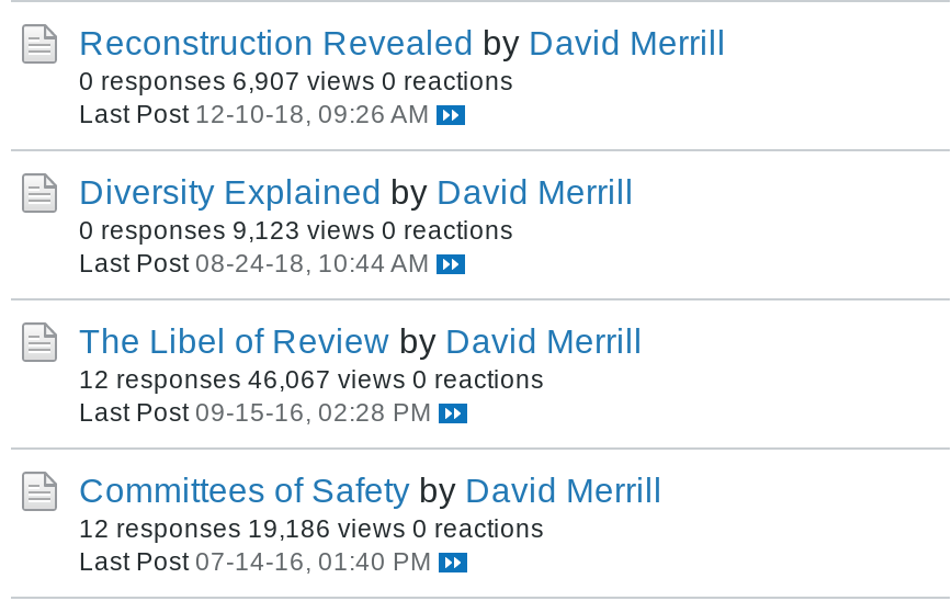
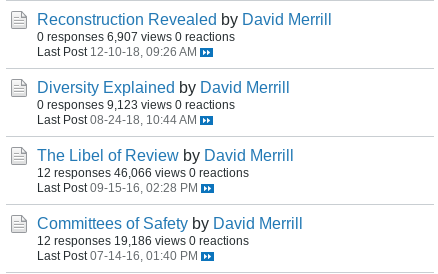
- 12 responses 46,067 views 0 reactions
+ 12 responses 46,066 views 0 reactions
